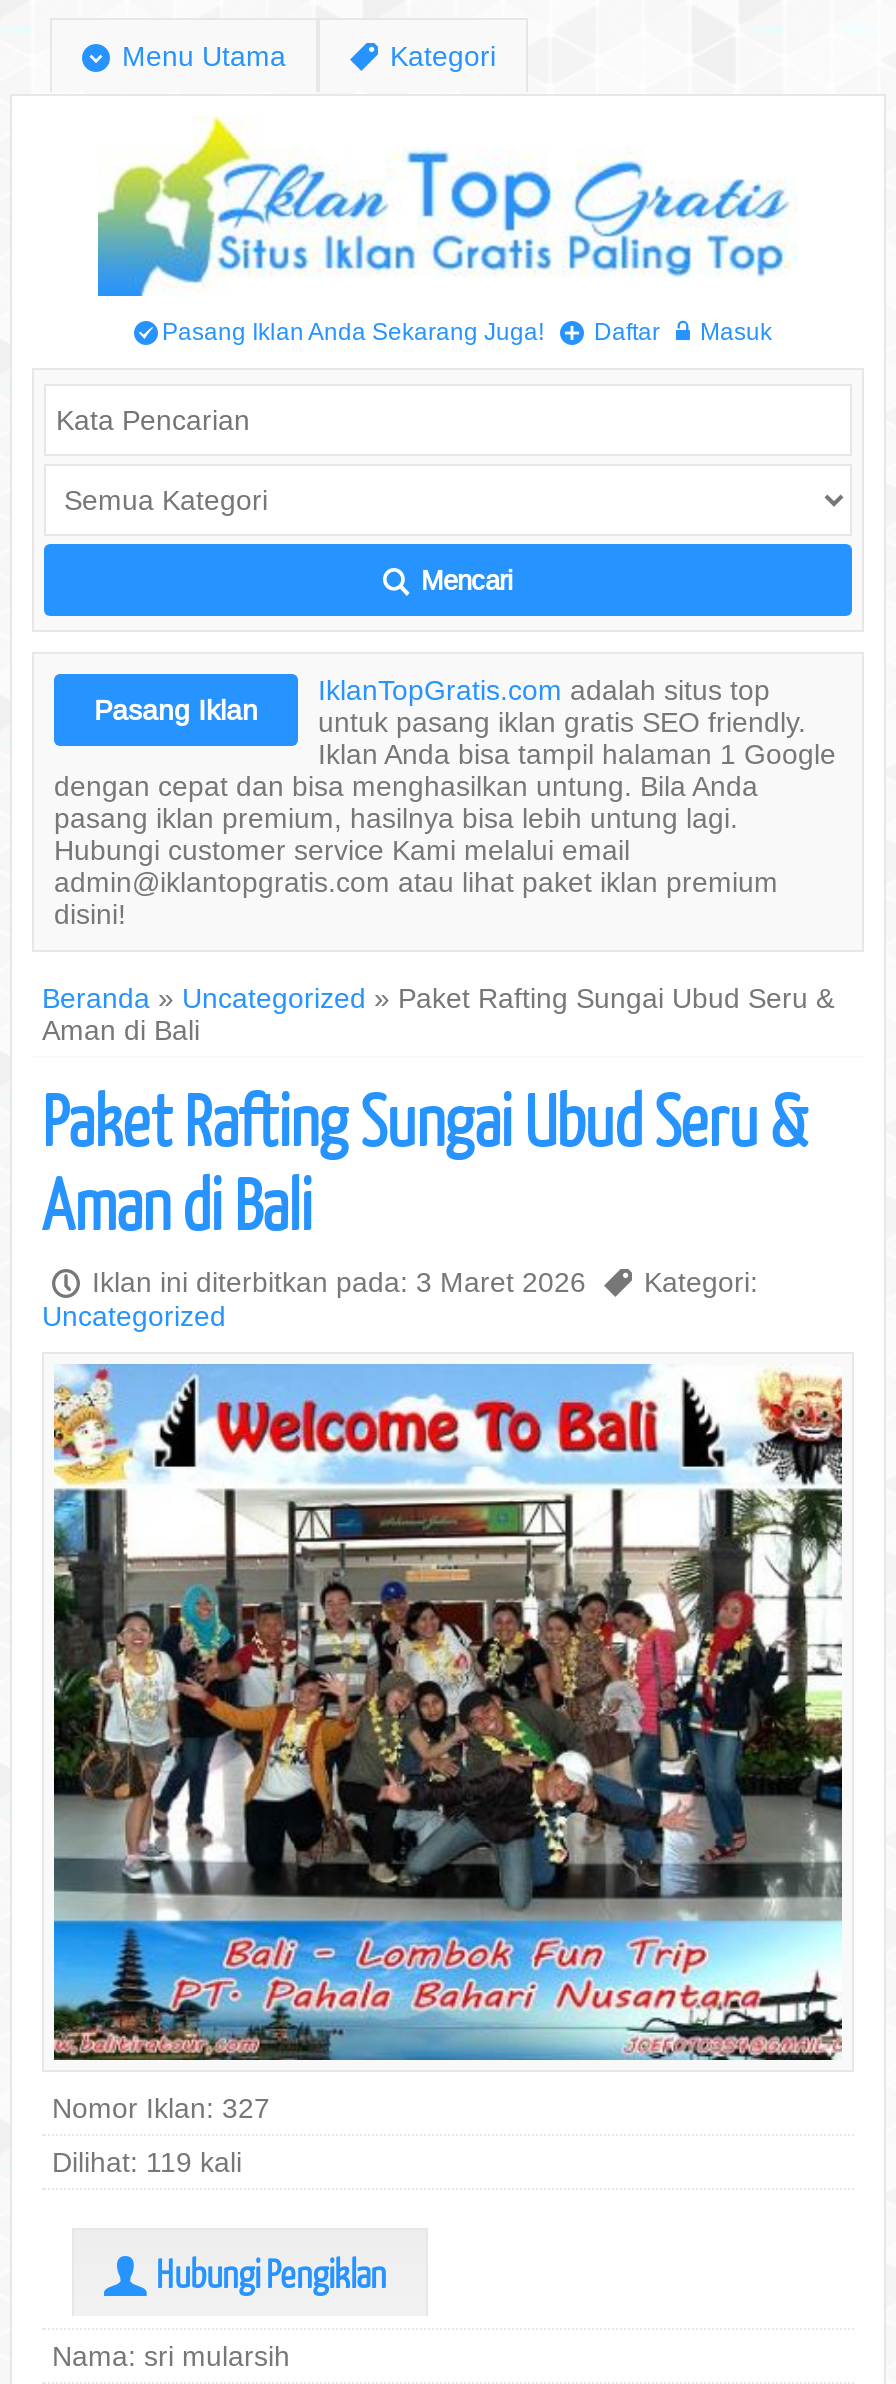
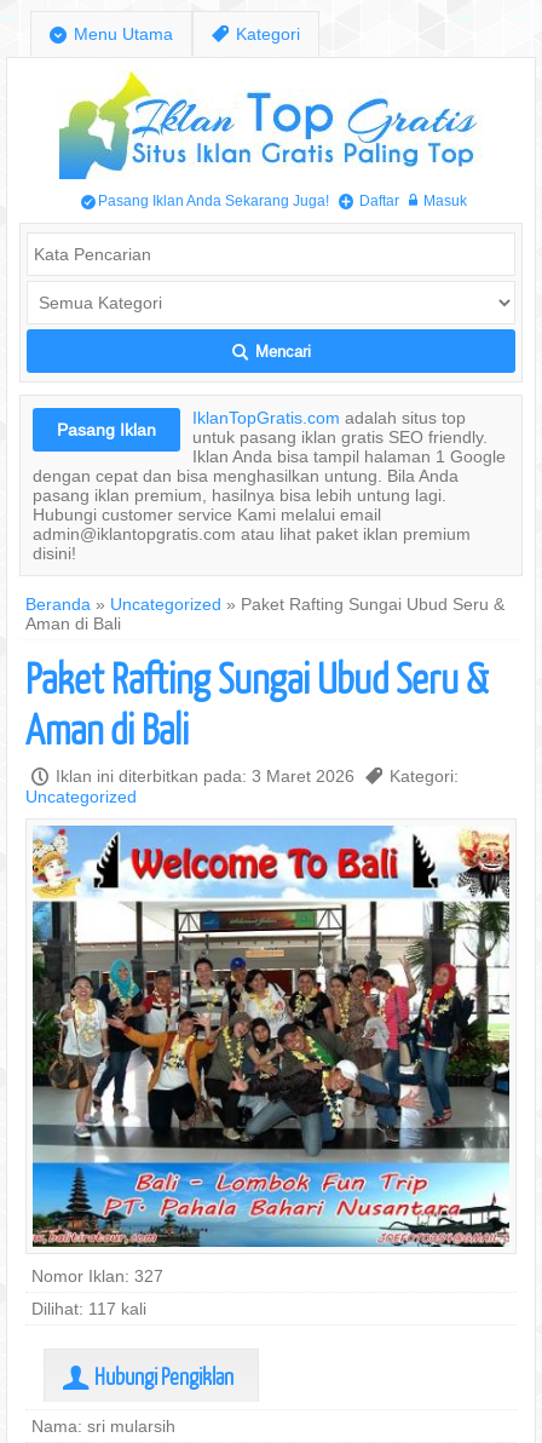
- Dilihat: 119 kali
+ Dilihat: 117 kali
